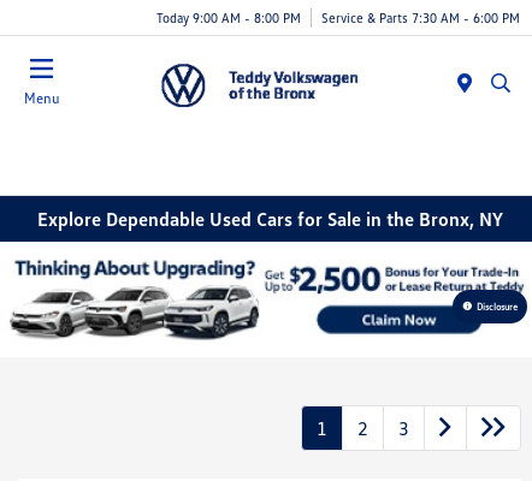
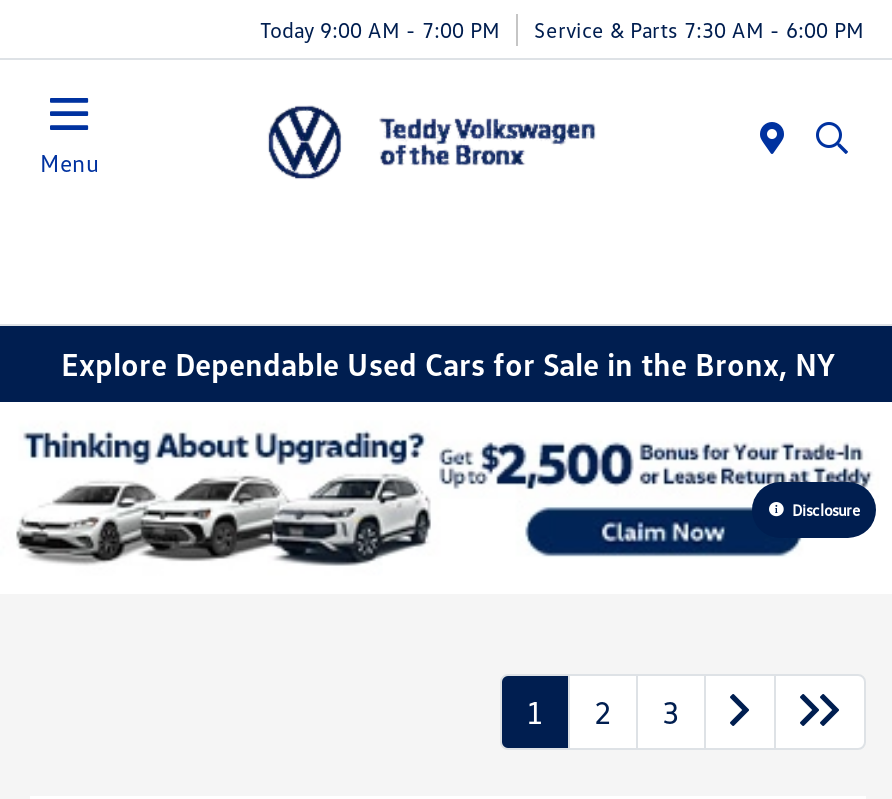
- Today 9:00 AM - 8:00 PM Service & Parts 7:30 AM - 6:00 PM
+ Today 9:00 AM - 7:00 PM Service & Parts 7:30 AM - 6:00 PM
